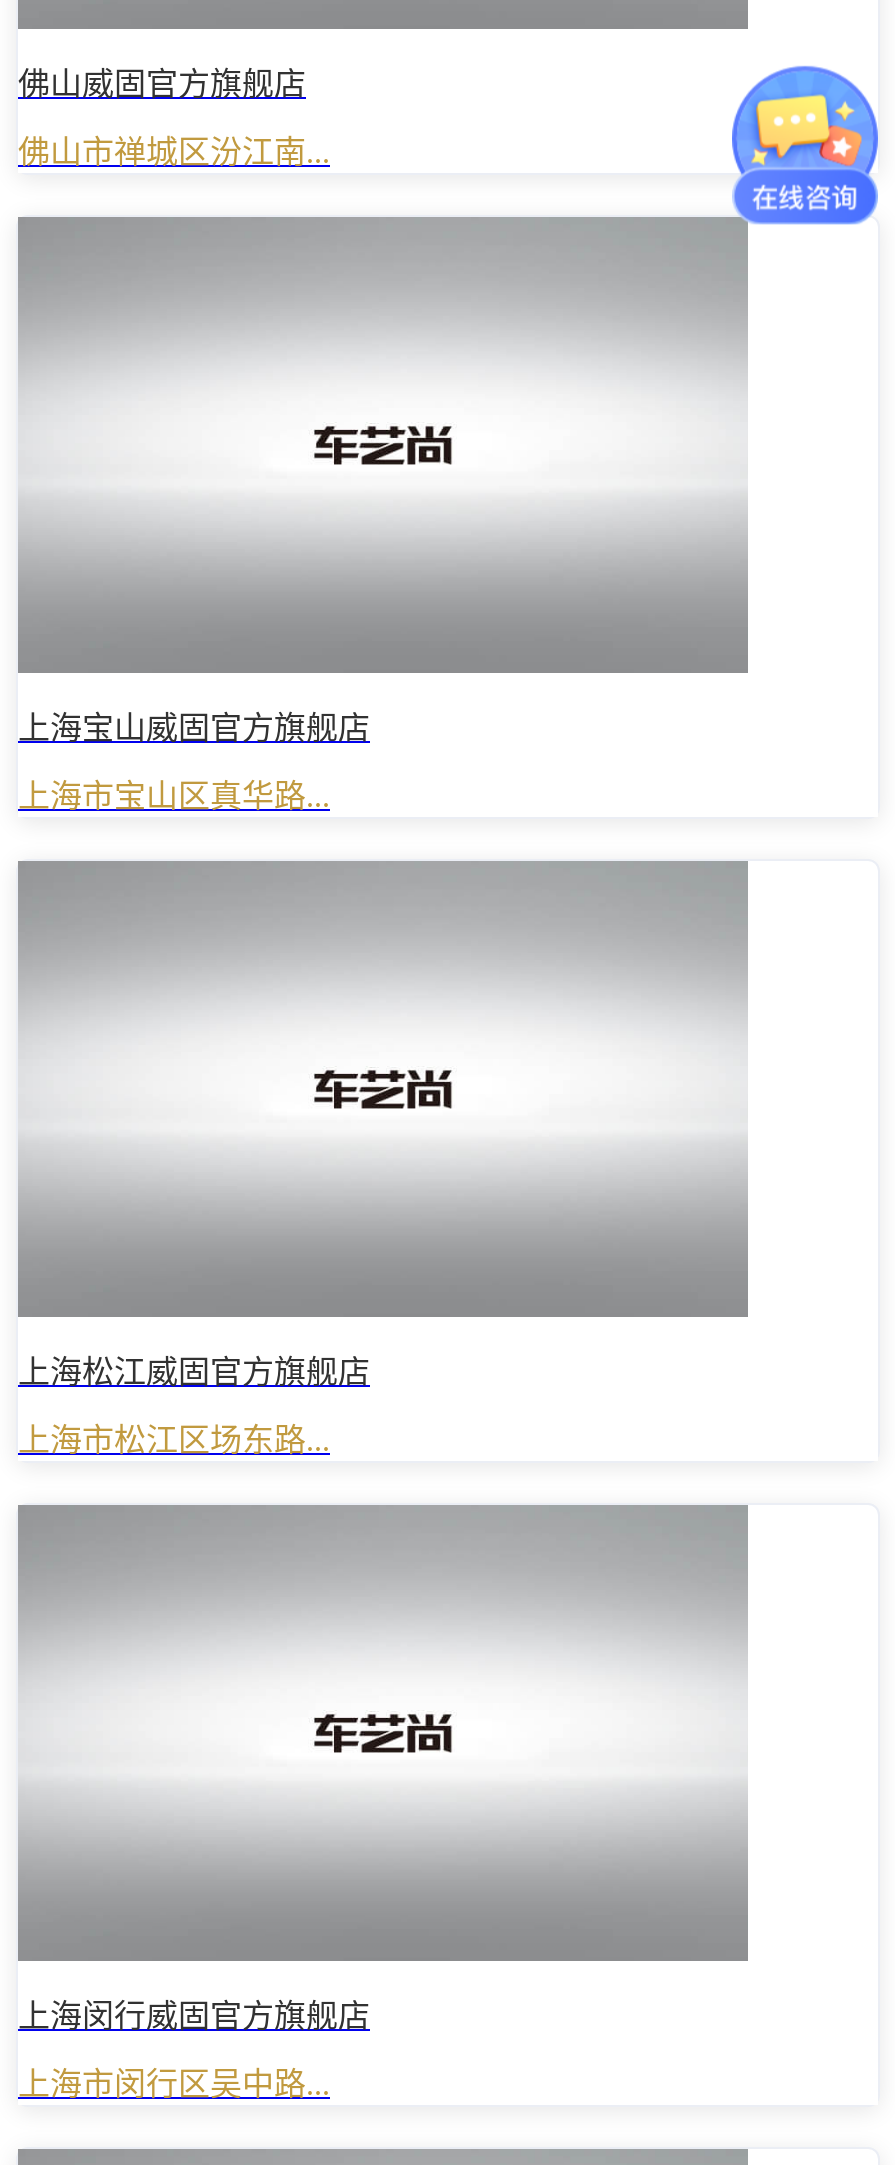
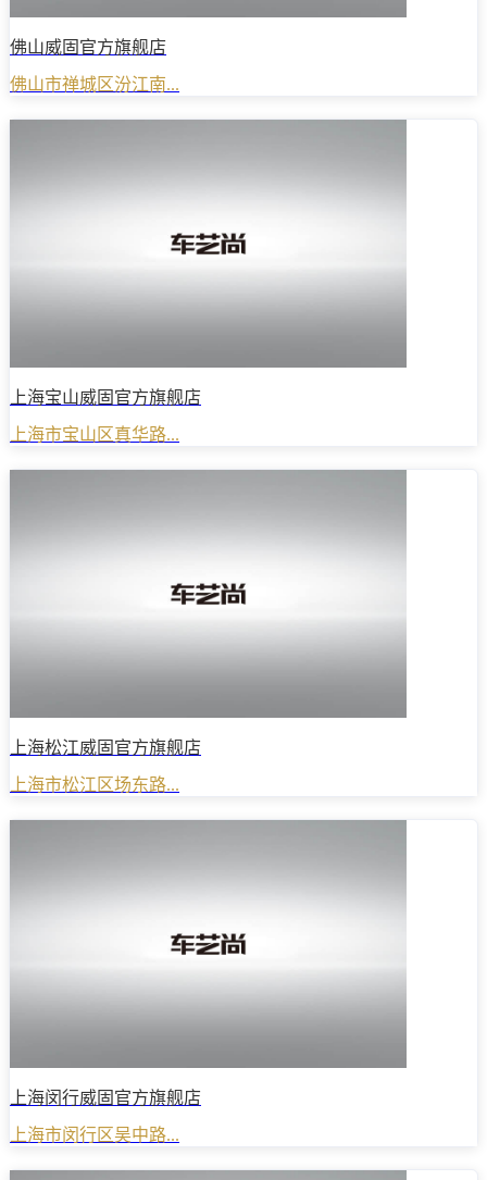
- [image]
